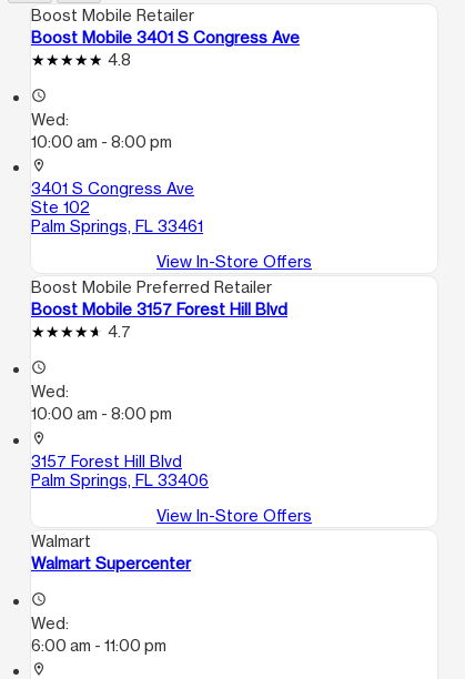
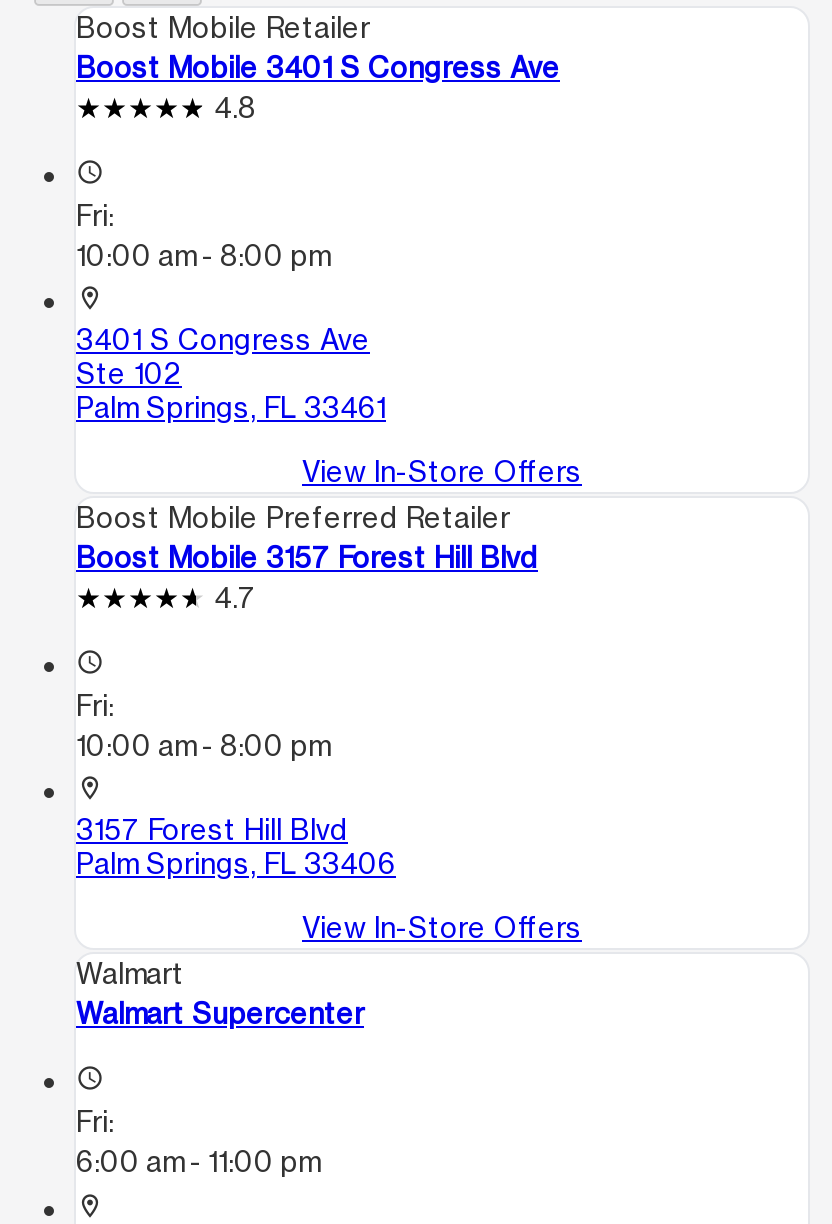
- Wed:
+ Fri:

- Wed:
+ Fri:

- Wed:
+ Fri:
